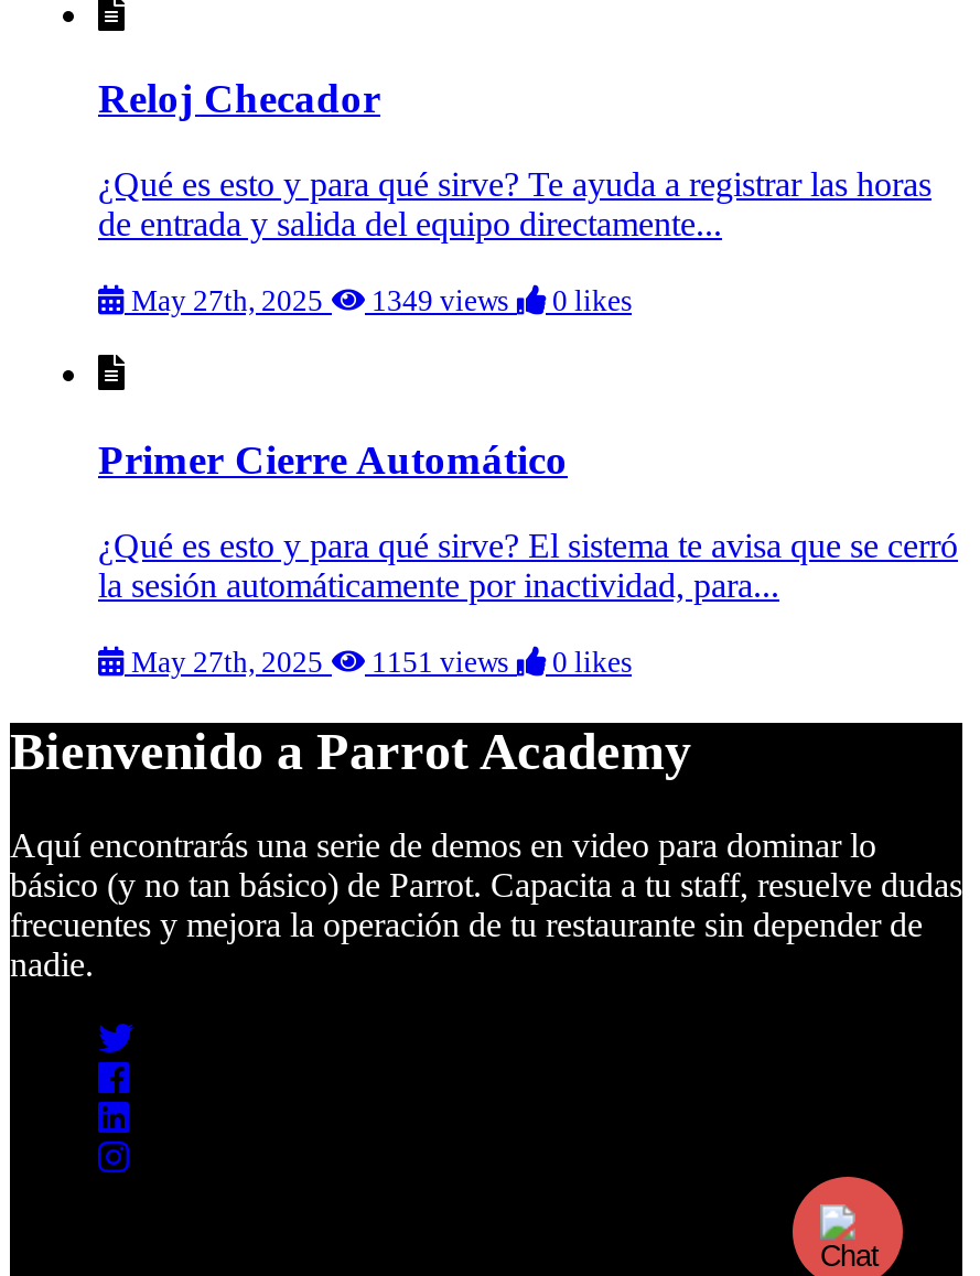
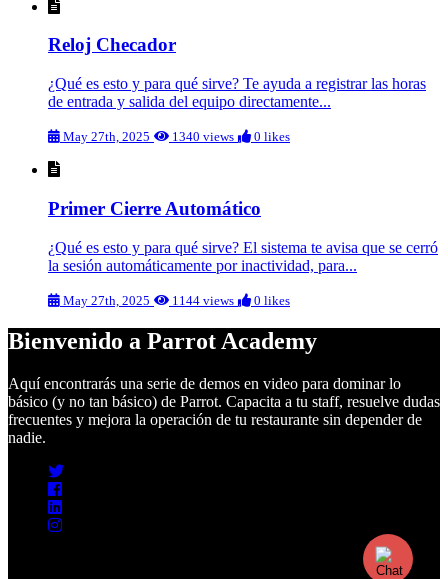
- May 27th, 2025 1349 views 0 likes
+ May 27th, 2025 1340 views 0 likes

- May 27th, 2025 1151 views 0 likes
+ May 27th, 2025 1144 views 0 likes
